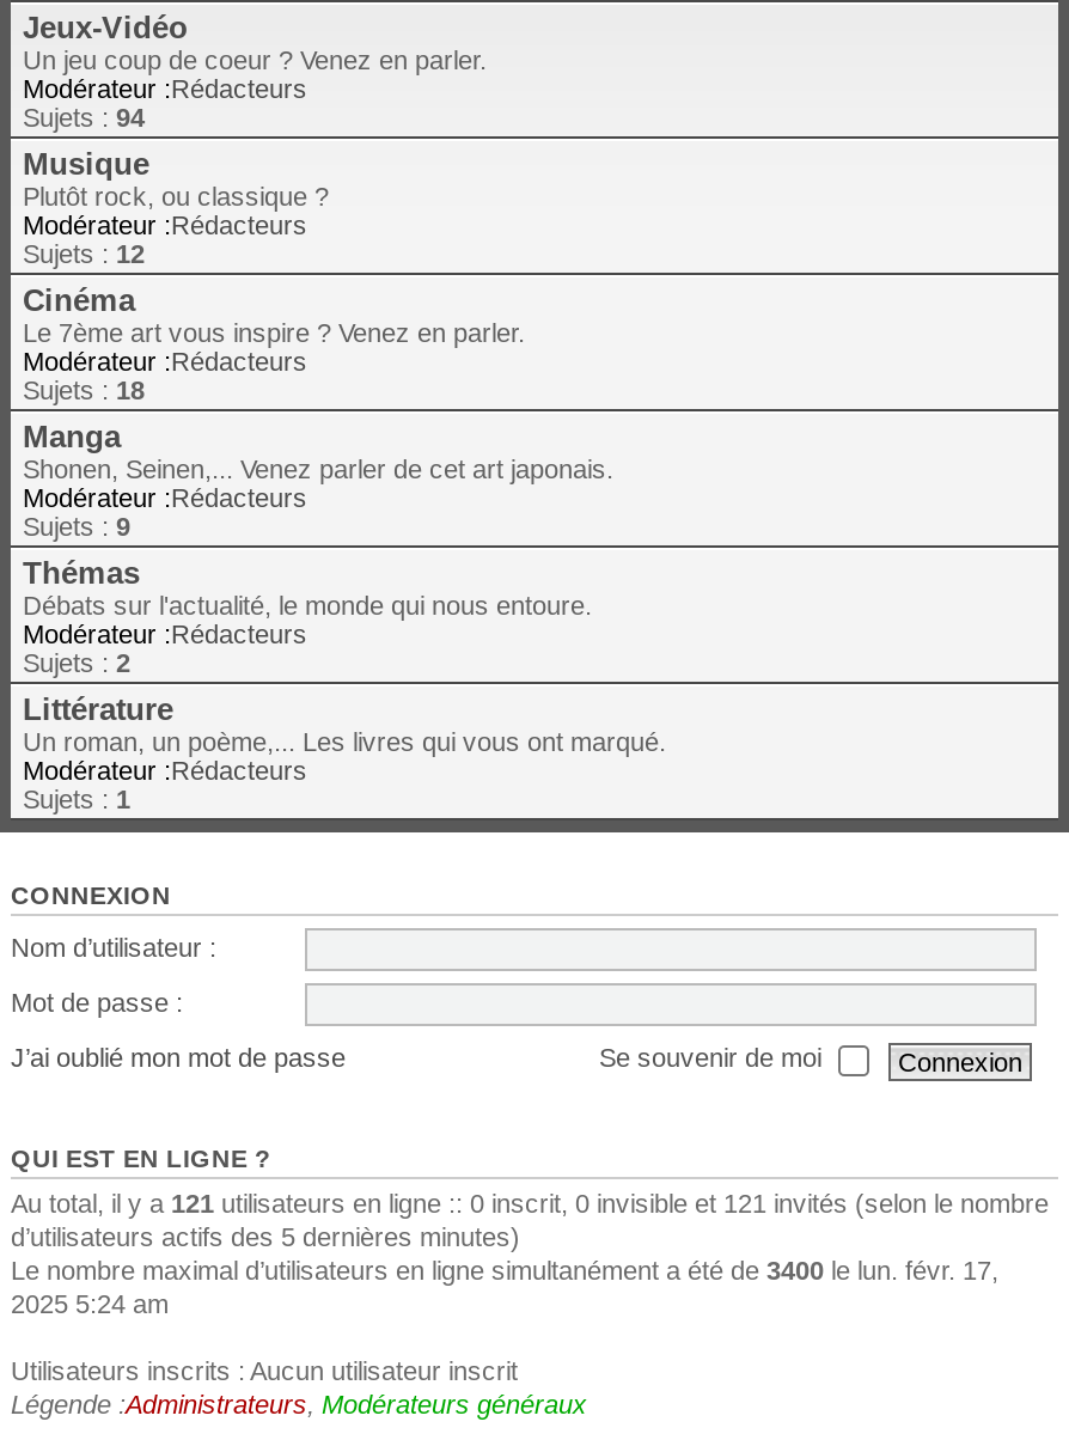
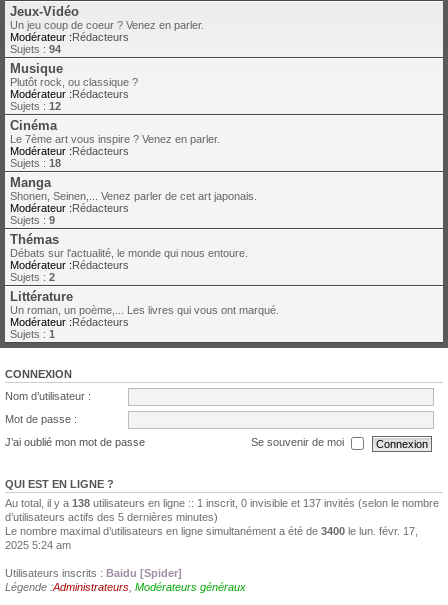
- Au total, il y a 121 utilisateurs en ligne :: 0 inscrit, 0 invisible et 121 invités (selon le nombre
+ Au total, il y a 138 utilisateurs en ligne :: 1 inscrit, 0 invisible et 137 invités (selon le nombre

- Utilisateurs inscrits : Aucun utilisateur inscrit
+ Utilisateurs inscrits : Baidu [Spider]
